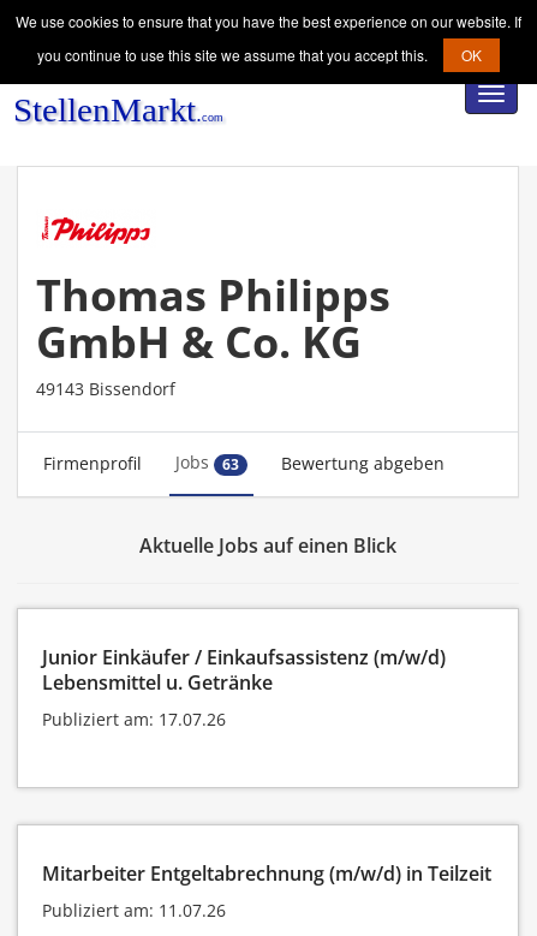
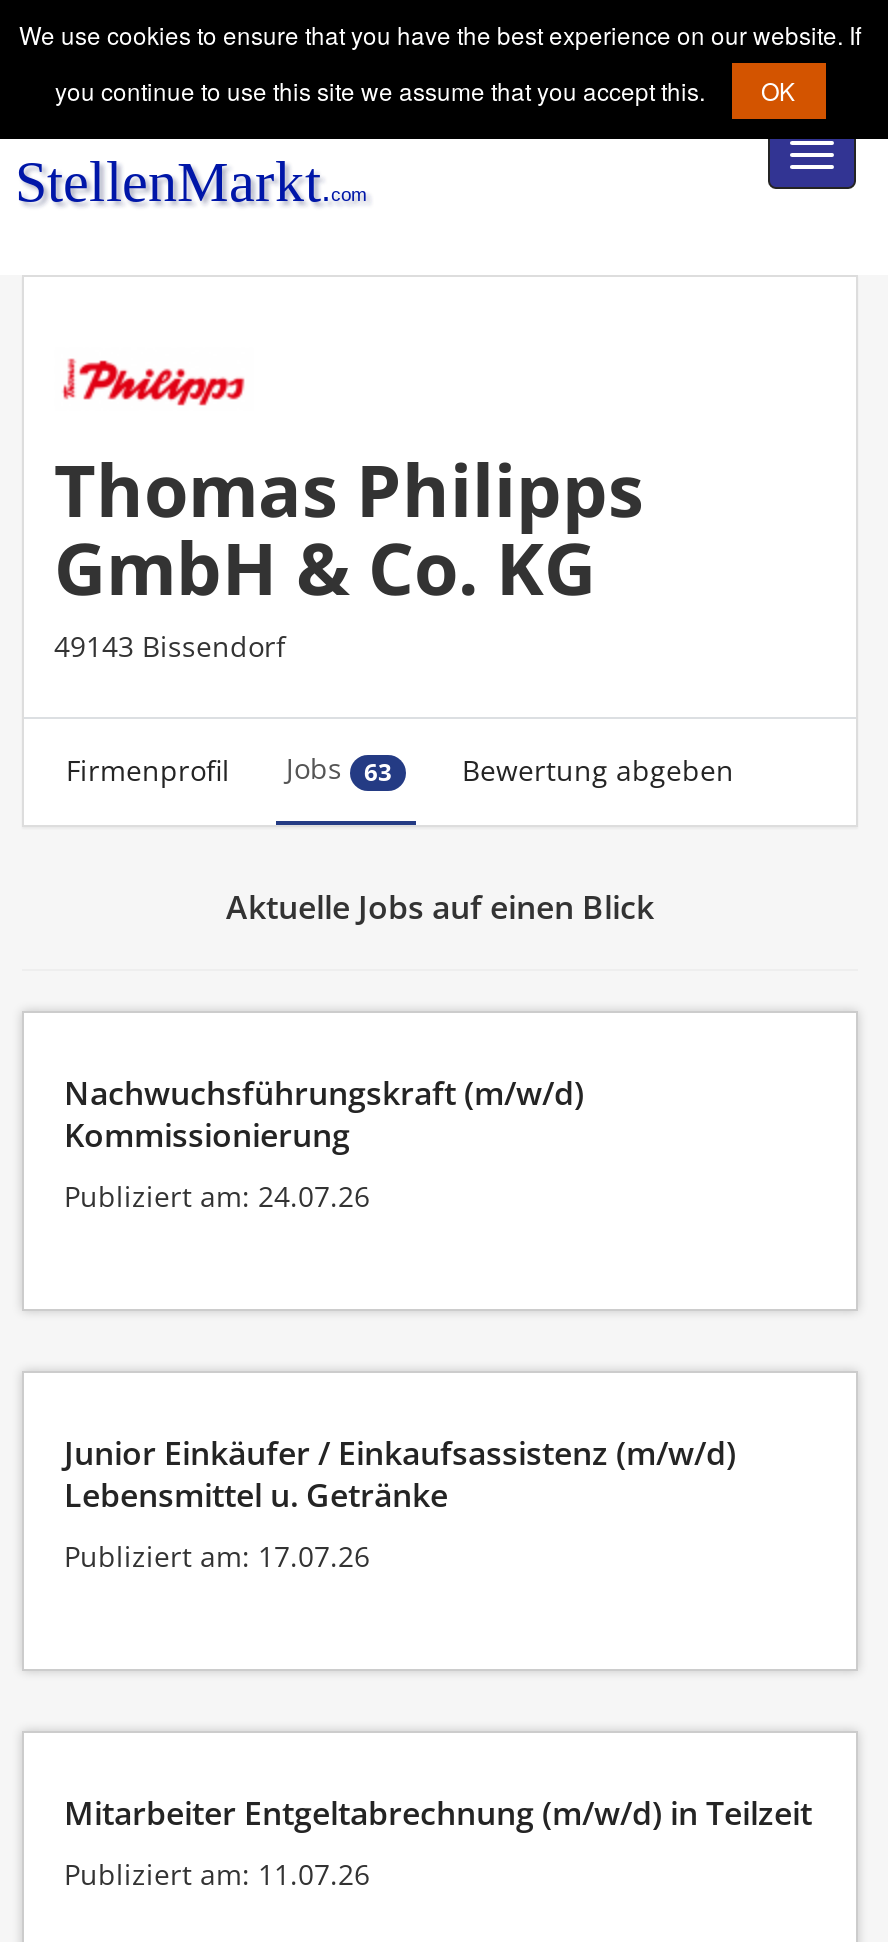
+ Nachwuchsführungskraft (m/w/d)
+ Kommissionierung
+ Publiziert am: 24.07.26
